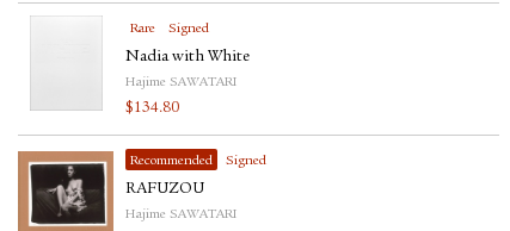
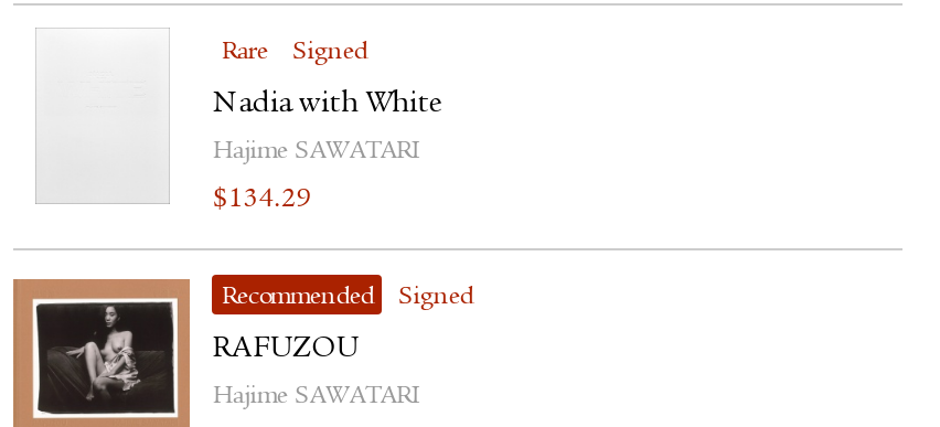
- $134.80
+ $134.29
